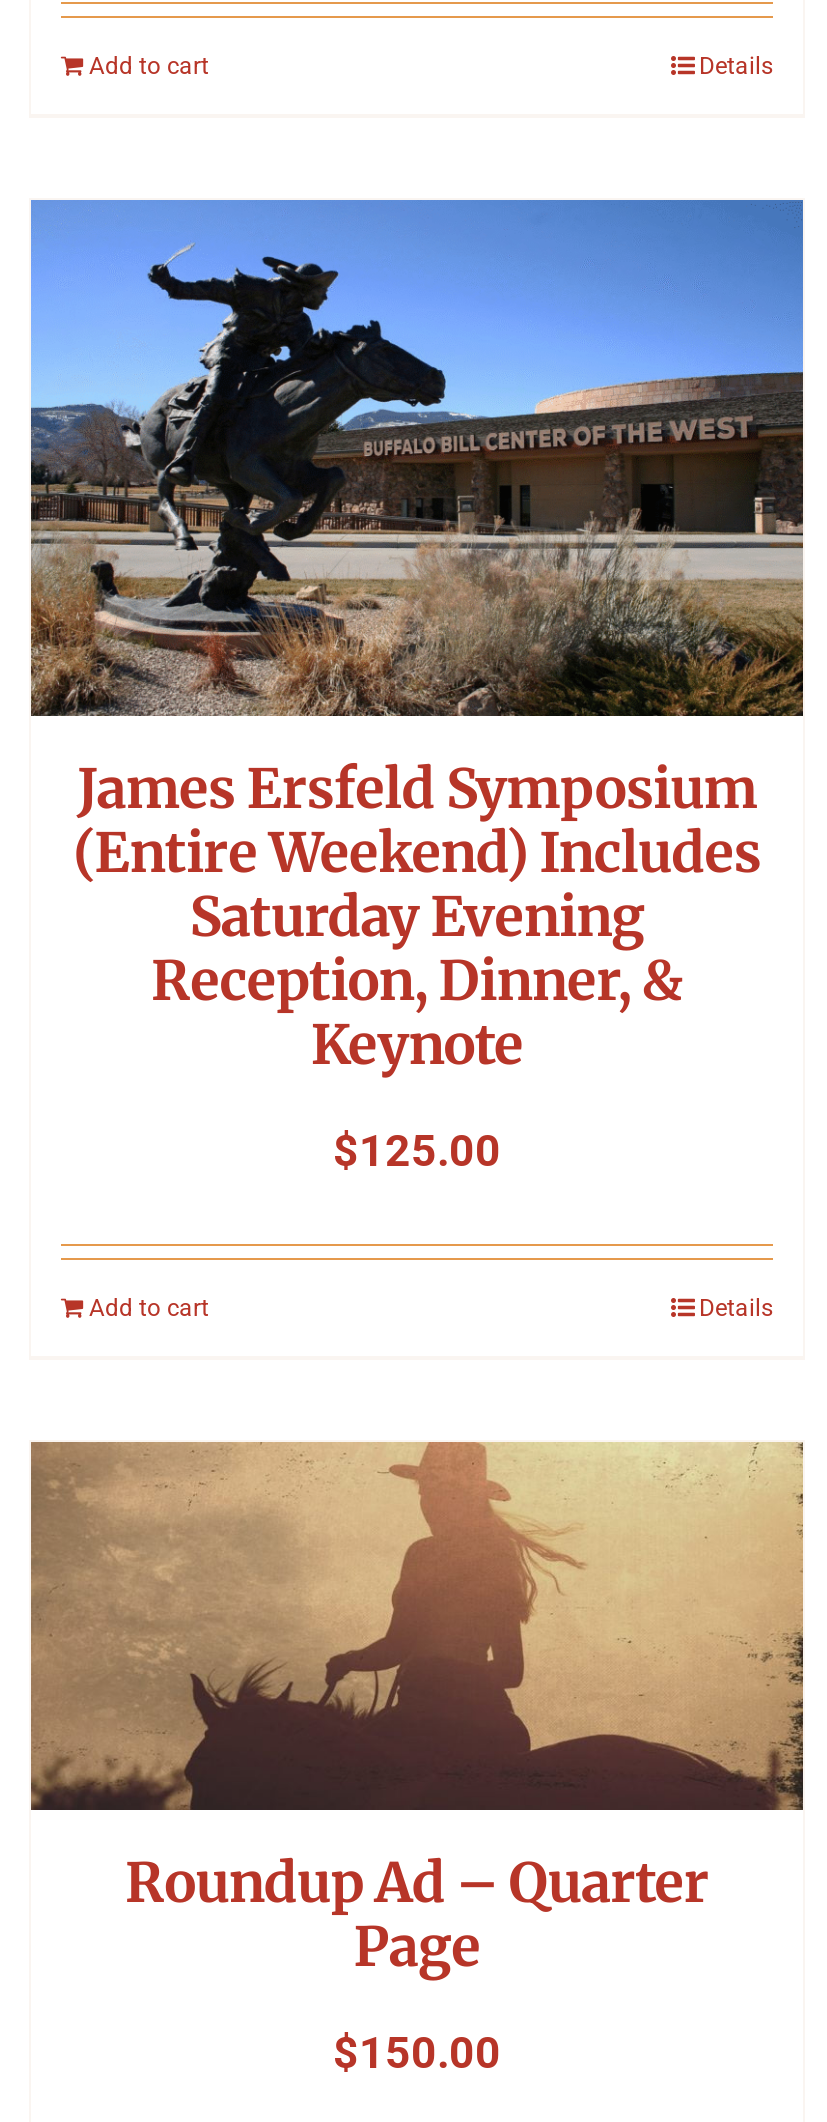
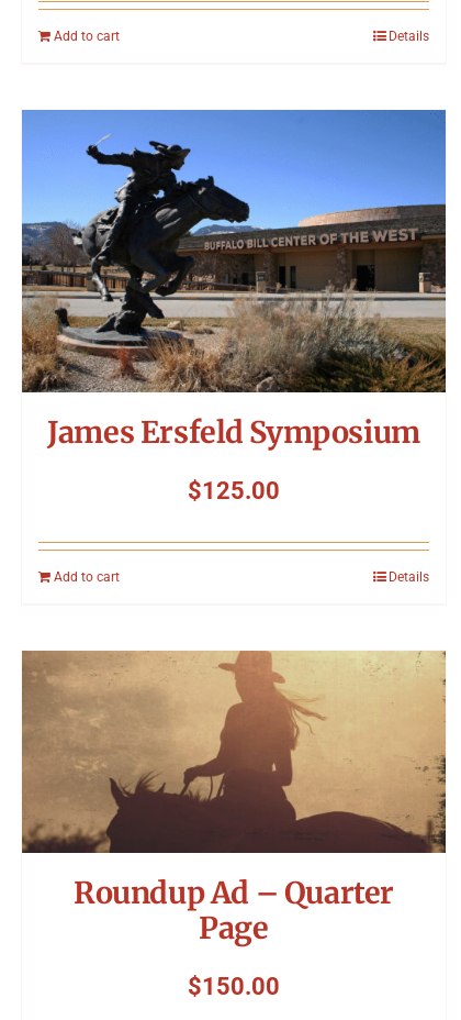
- (Entire Weekend) Includes
- Saturday Evening
- Reception, Dinner, &
- Keynote
